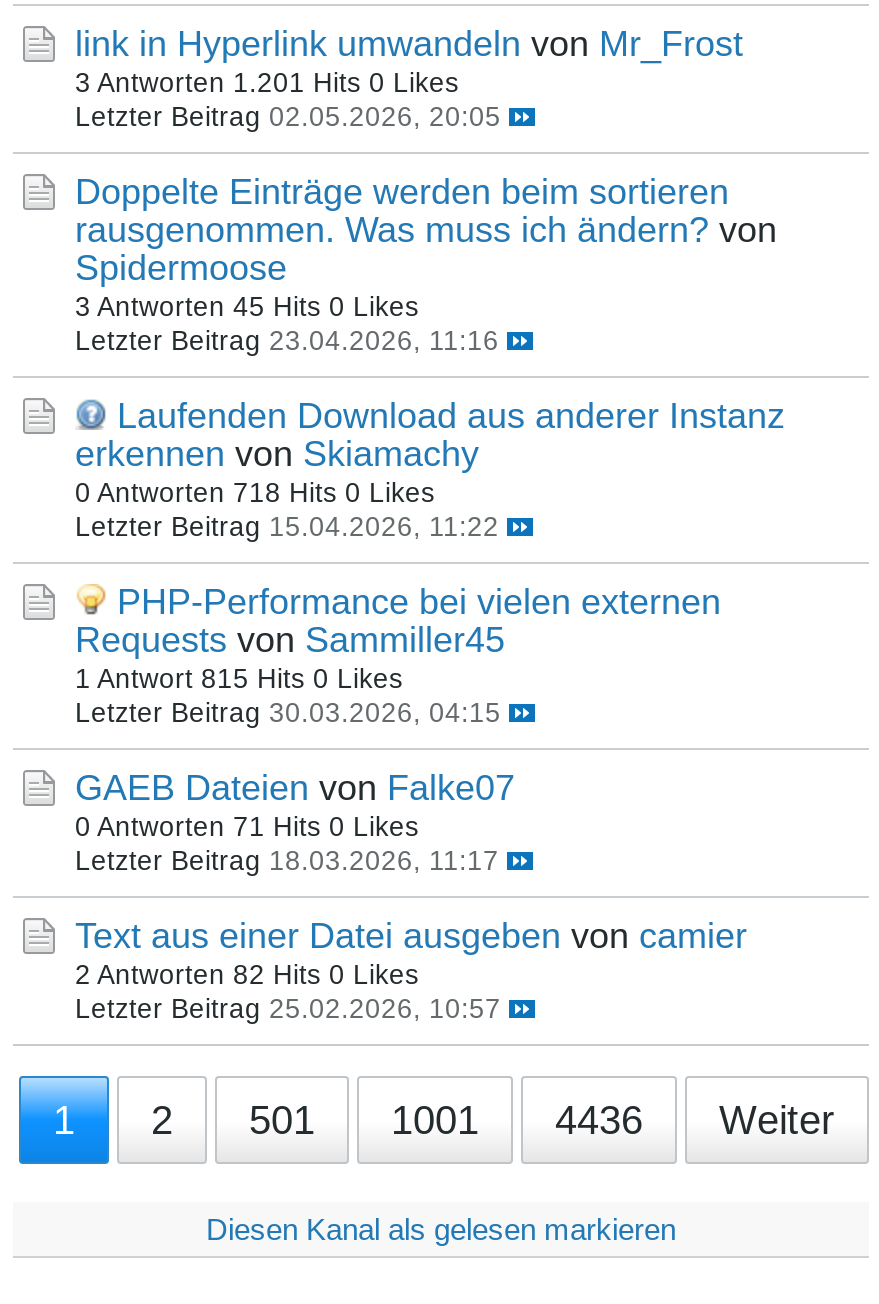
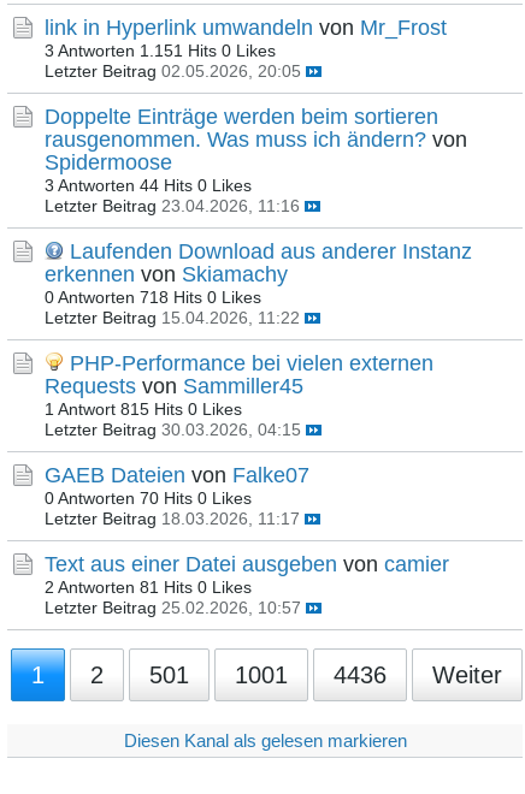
- 3 Antworten 1.201 Hits 0 Likes
+ 3 Antworten 1.151 Hits 0 Likes

- 3 Antworten 45 Hits 0 Likes
+ 3 Antworten 44 Hits 0 Likes

- 0 Antworten 71 Hits 0 Likes
+ 0 Antworten 70 Hits 0 Likes

- 2 Antworten 82 Hits 0 Likes
+ 2 Antworten 81 Hits 0 Likes
